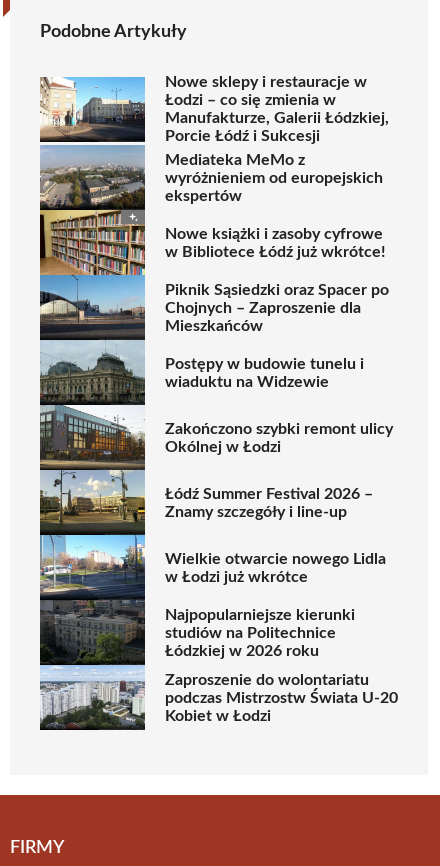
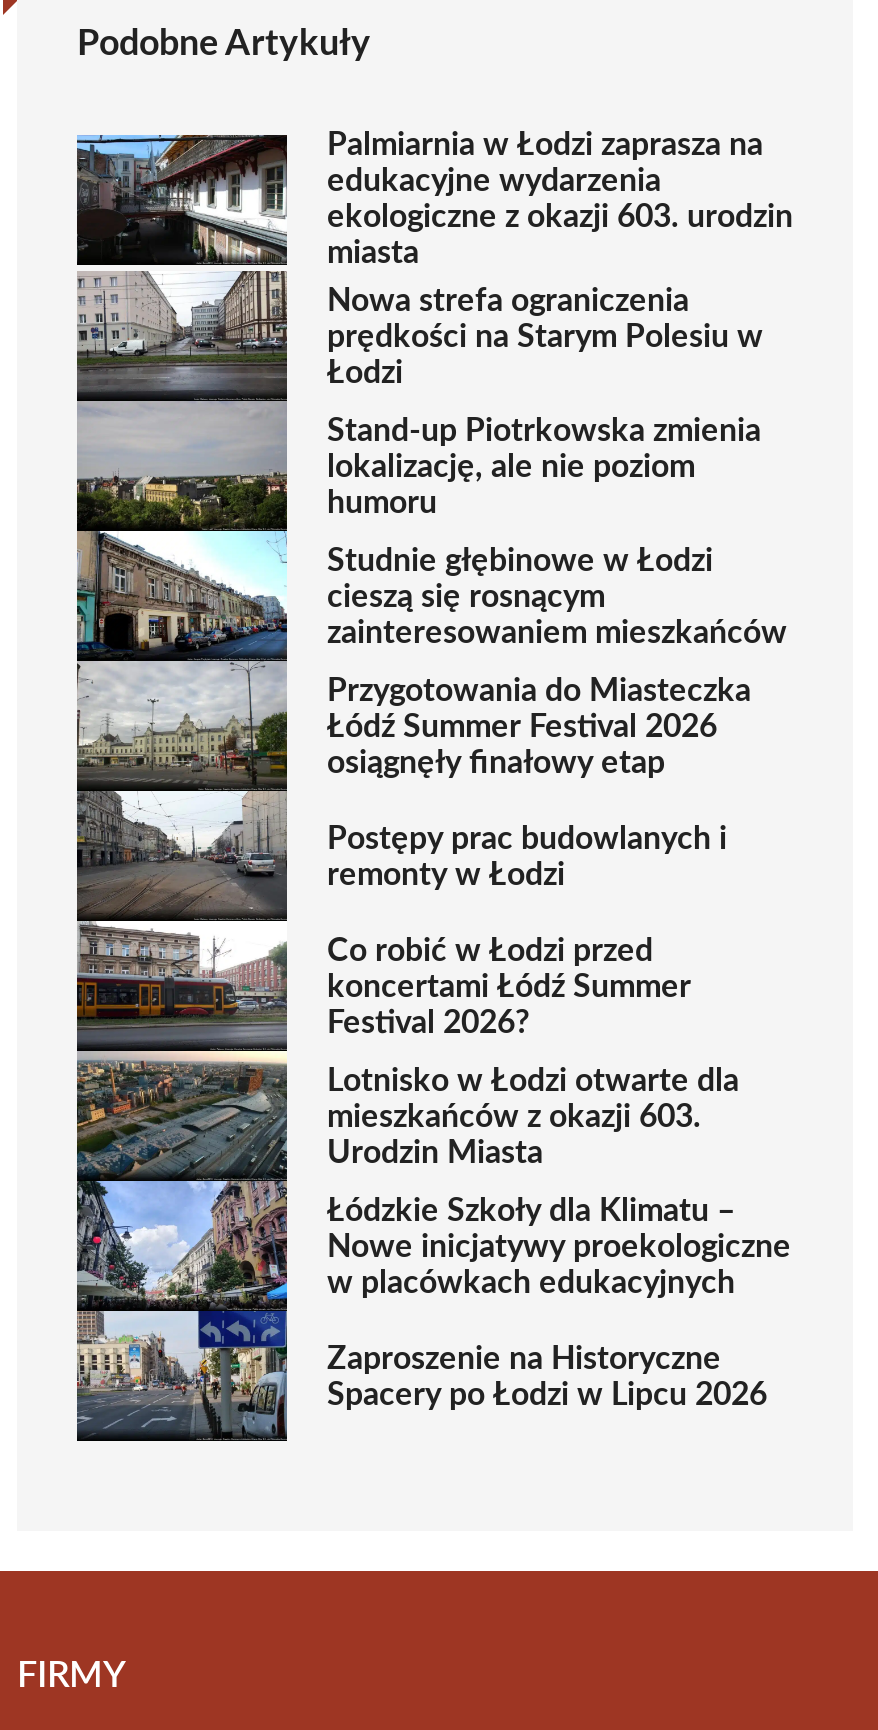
- [image]
- Nowe sklepy i restauracje w
- Łodzi – co się zmienia w
- Manufakturze, Galerii Łódzkiej,
- Porcie Łódź i Sukcesji
+ [image]
+ Palmiarnia w Łodzi zaprasza na
+ edukacyjne wydarzenia
+ ekologiczne z okazji 603. urodzin
+ miasta

- Mediateka MeMo z
- wyróżnieniem od europejskich
- ekspertów
+ Nowa strefa ograniczenia
+ prędkości na Starym Polesiu w
+ Łodzi

- Nowe książki i zasoby cyfrowe
- w Bibliotece Łódź już wkrótce!
+ Stand-up Piotrkowska zmienia
+ lokalizację, ale nie poziom
+ humoru

- Piknik Sąsiedzki oraz Spacer po
- Chojnych – Zaproszenie dla
- Mieszkańców
+ Studnie głębinowe w Łodzi
+ cieszą się rosnącym
+ zainteresowaniem mieszkańców

- Postępy w budowie tunelu i
- wiaduktu na Widzewie
+ Przygotowania do Miasteczka
+ Łódź Summer Festival 2026
+ osiągnęły finałowy etap

- Zakończono szybki remont ulicy
- Okólnej w Łodzi
+ Postępy prac budowlanych i
+ remonty w Łodzi

- Łódź Summer Festival 2026 –
- Znamy szczegóły i line-up
+ Co robić w Łodzi przed
+ koncertami Łódź Summer
+ Festival 2026?

- Wielkie otwarcie nowego Lidla
- w Łodzi już wkrótce
+ Lotnisko w Łodzi otwarte dla
+ mieszkańców z okazji 603.
+ Urodzin Miasta

- Najpopularniejsze kierunki
- studiów na Politechnice
- Łódzkiej w 2026 roku
+ Łódzkie Szkoły dla Klimatu –
+ Nowe inicjatywy proekologiczne
+ w placówkach edukacyjnych

- Zaproszenie do wolontariatu
- podczas Mistrzostw Świata U-20
- Kobiet w Łodzi
+ Zaproszenie na Historyczne
+ Spacery po Łodzi w Lipcu 2026
